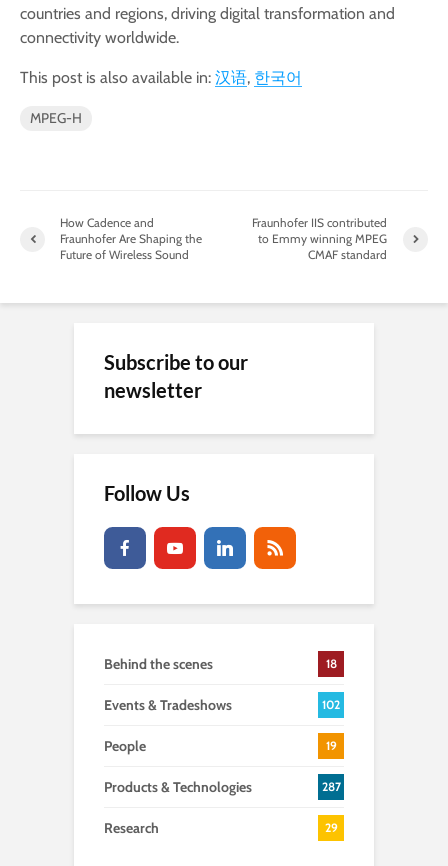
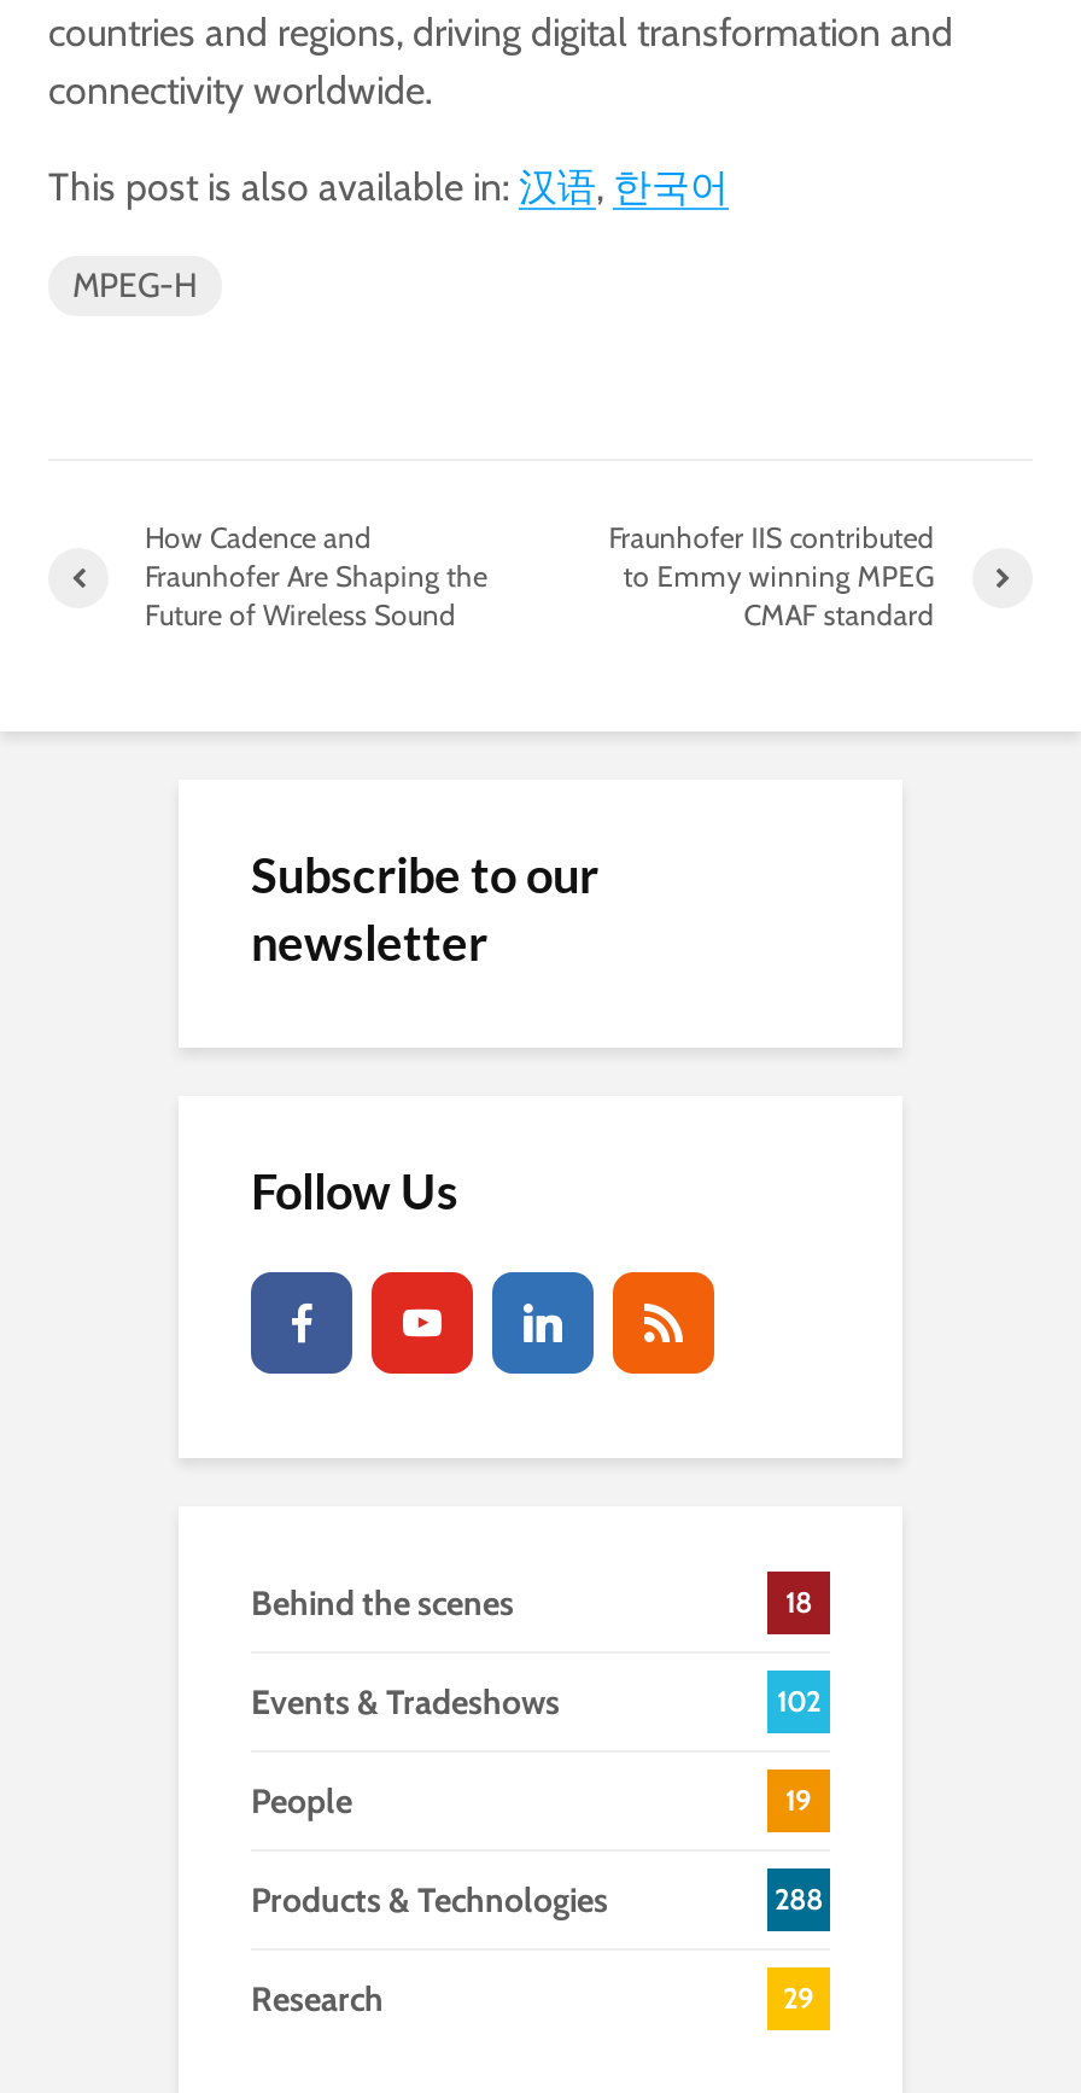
- 287
+ 288
